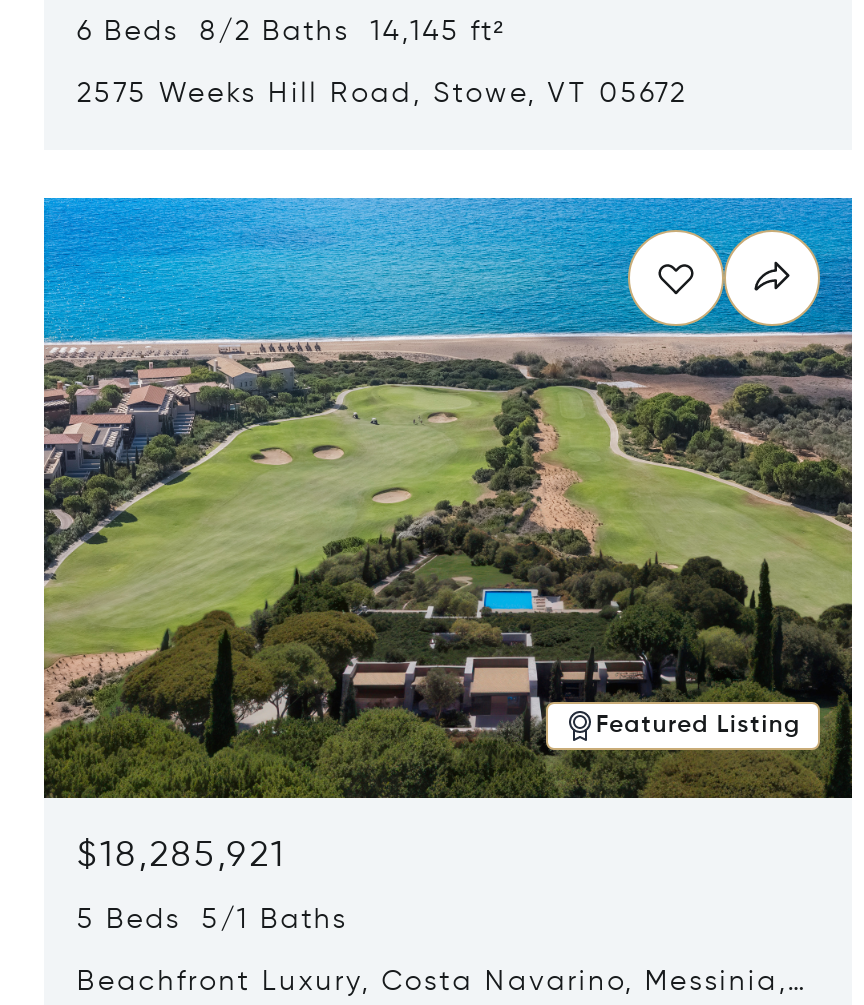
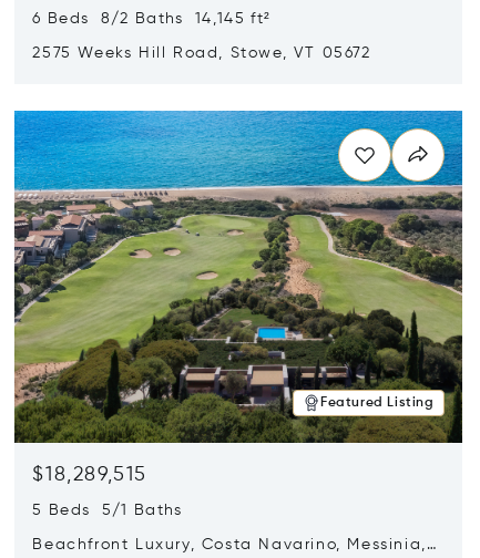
- $18,285,921
+ $18,289,515
